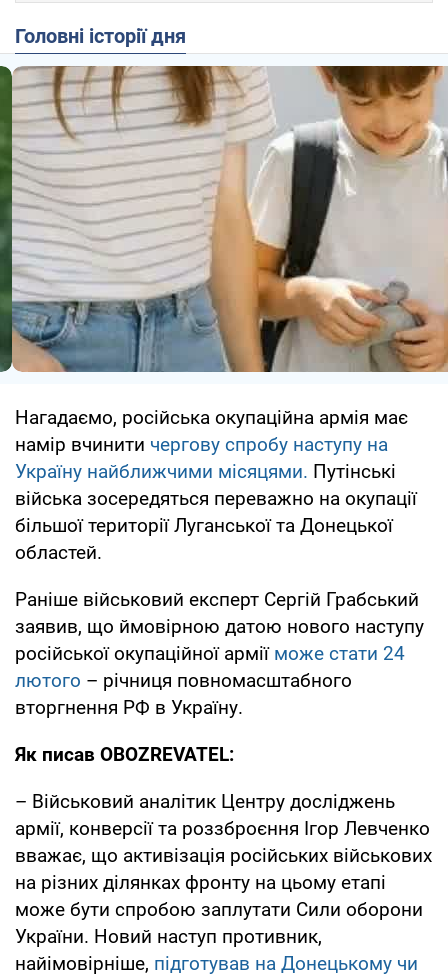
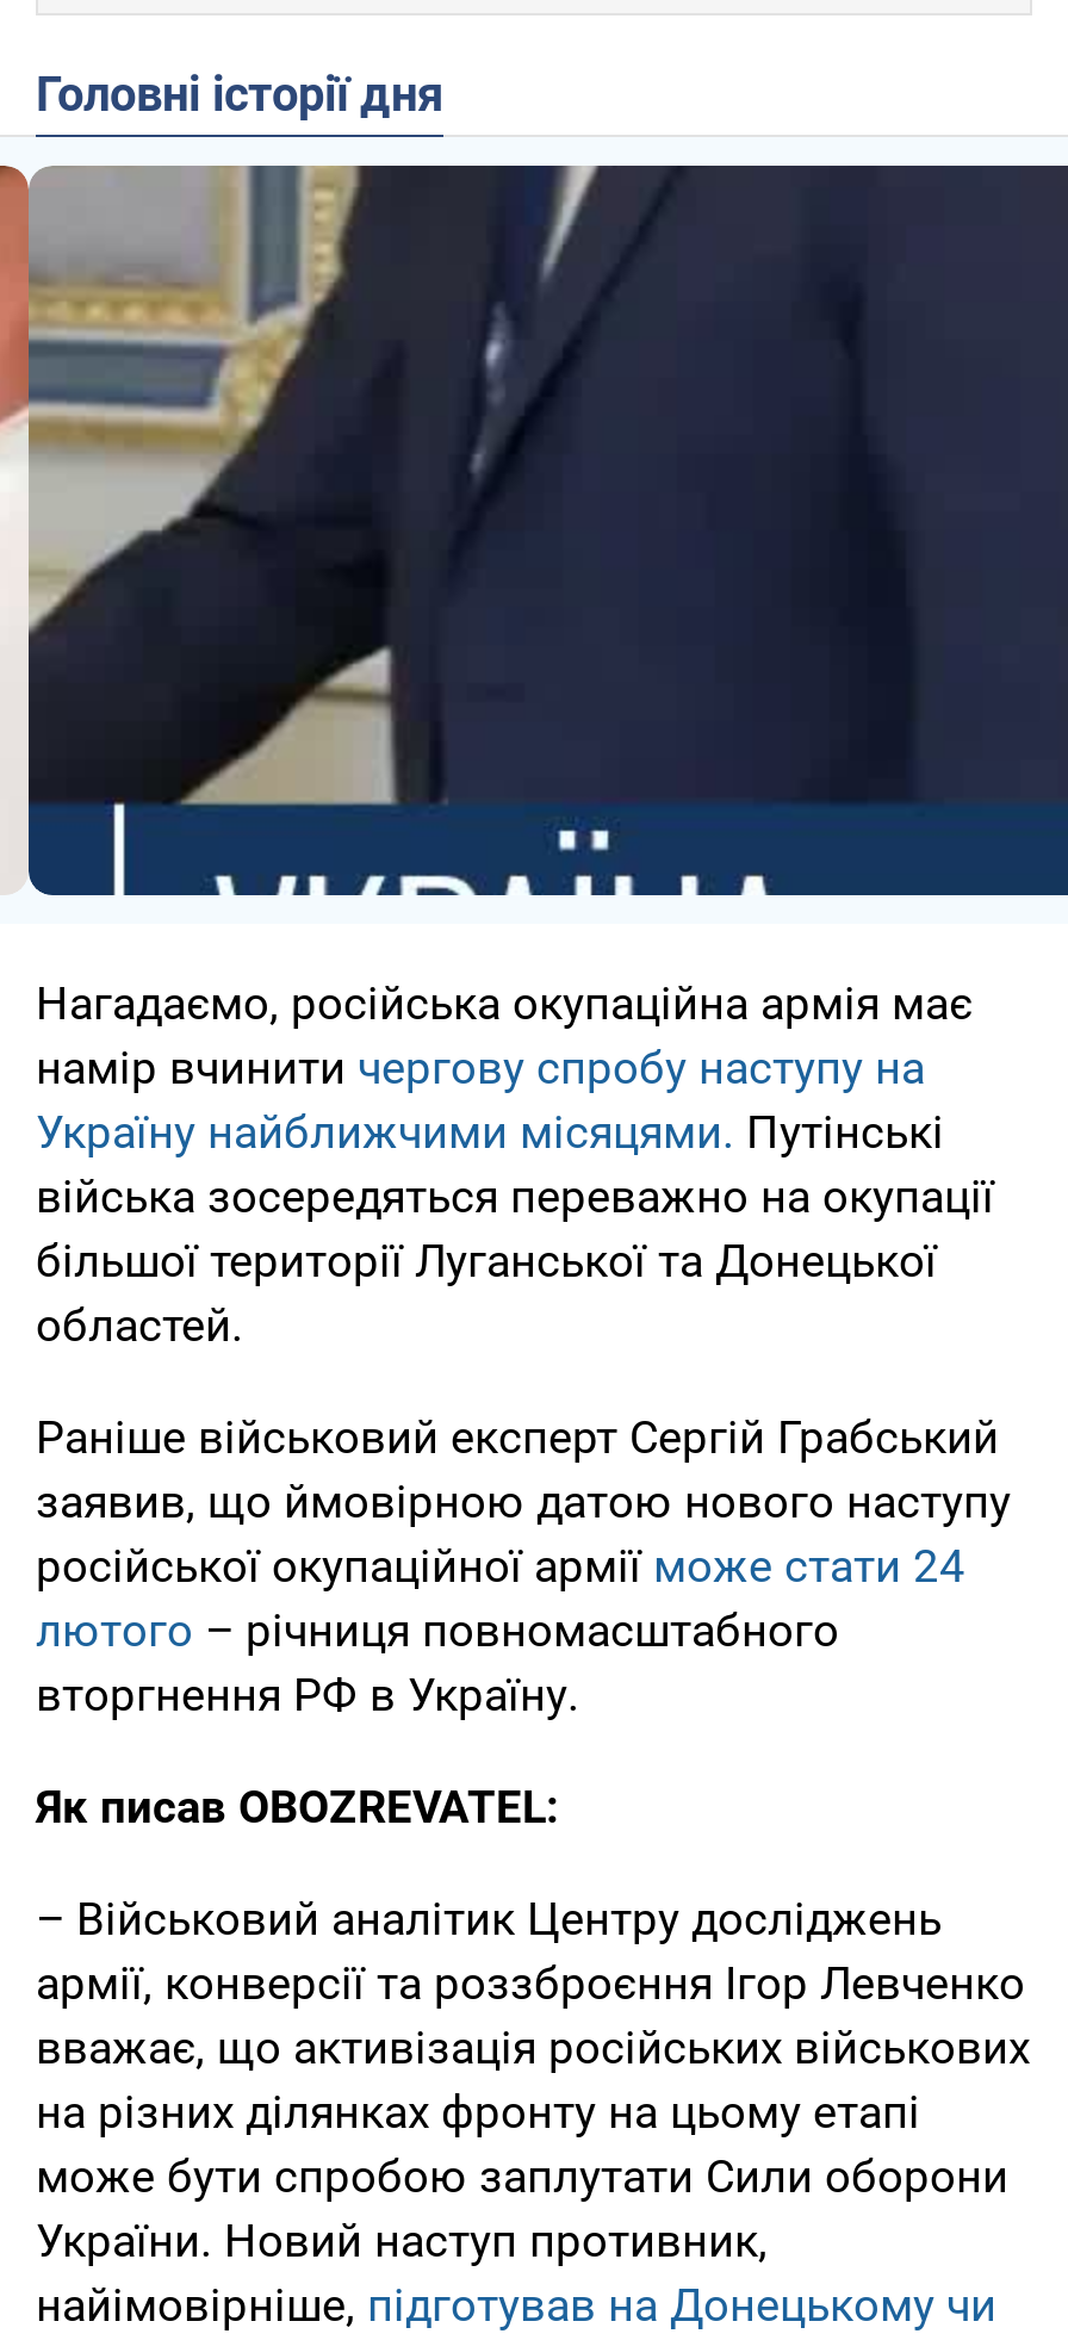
- [image]
+ [image]
